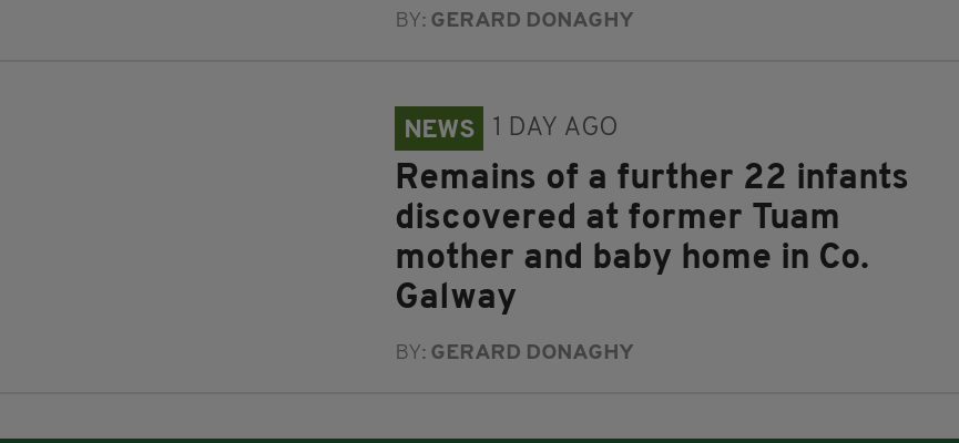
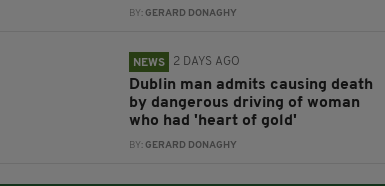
- NEWS 1 DAY AGO
+ NEWS 2 DAYS AGO

- Remains of a further 22 infants
- discovered at former Tuam
- mother and baby home in Co.
- Galway
+ Dublin man admits causing death
+ by dangerous driving of woman
+ who had 'heart of gold'
